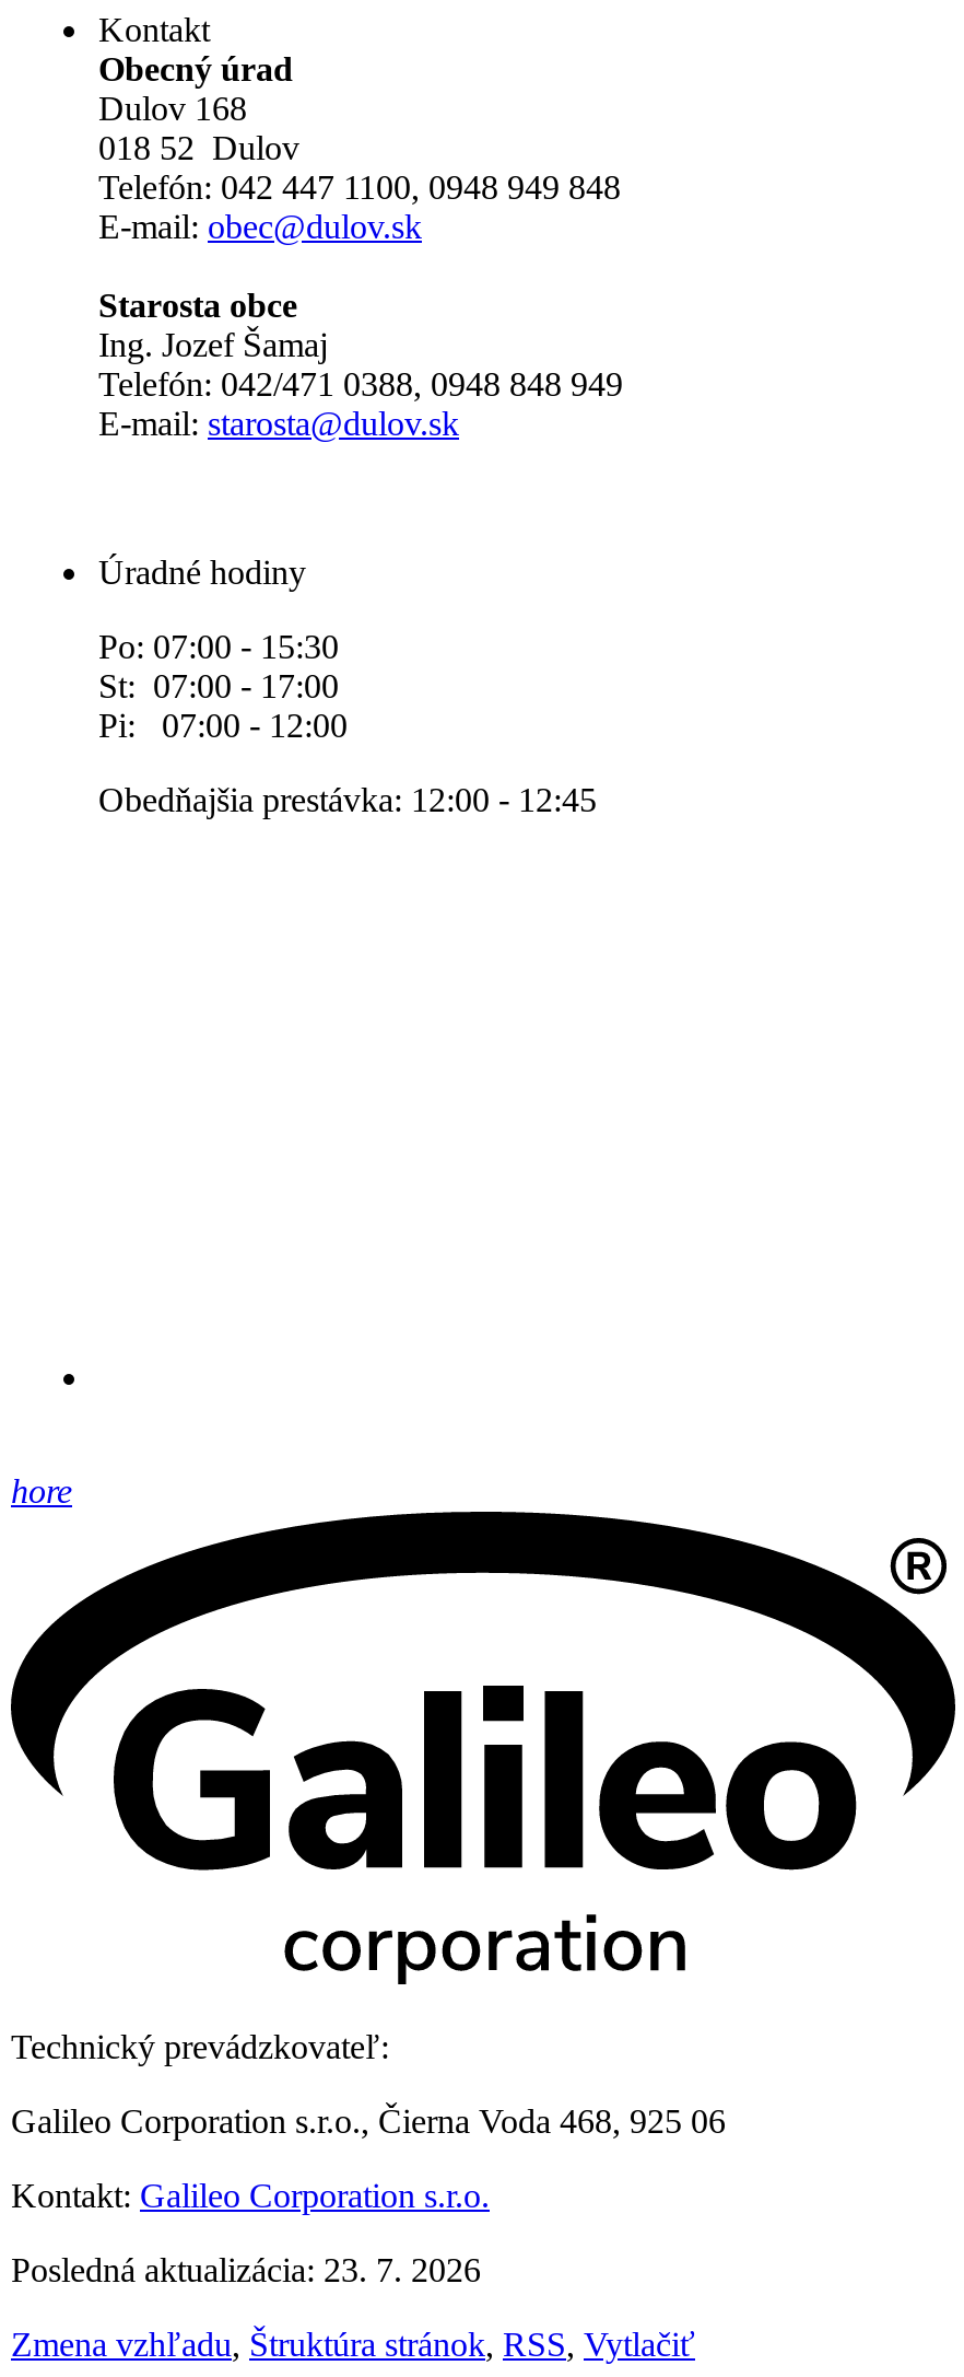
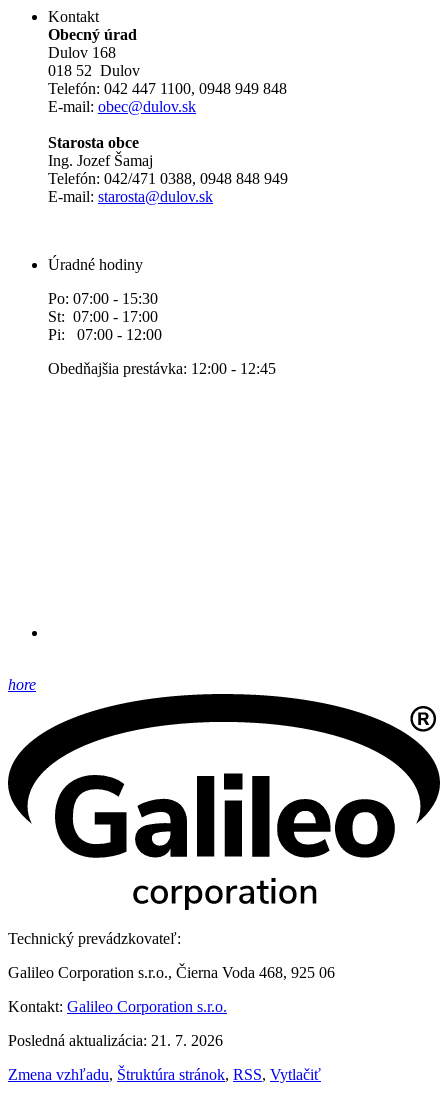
- Posledná aktualizácia: 23. 7. 2026
+ Posledná aktualizácia: 21. 7. 2026
